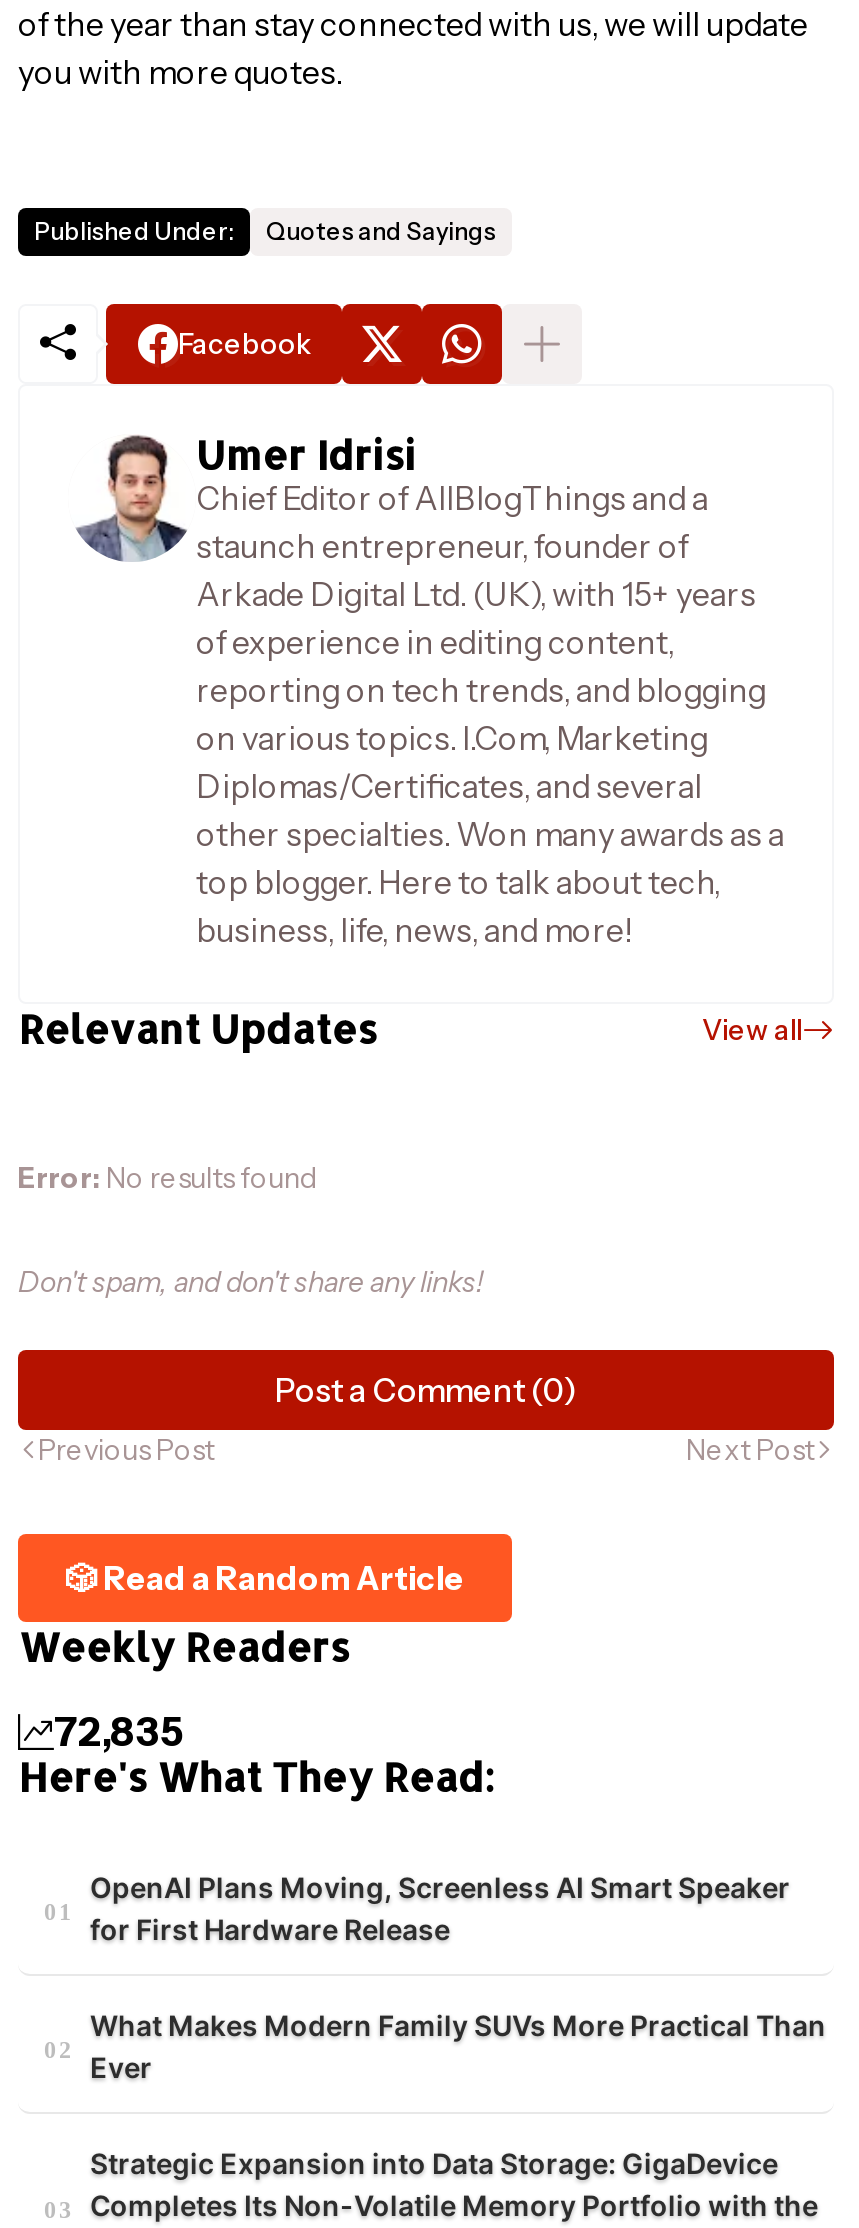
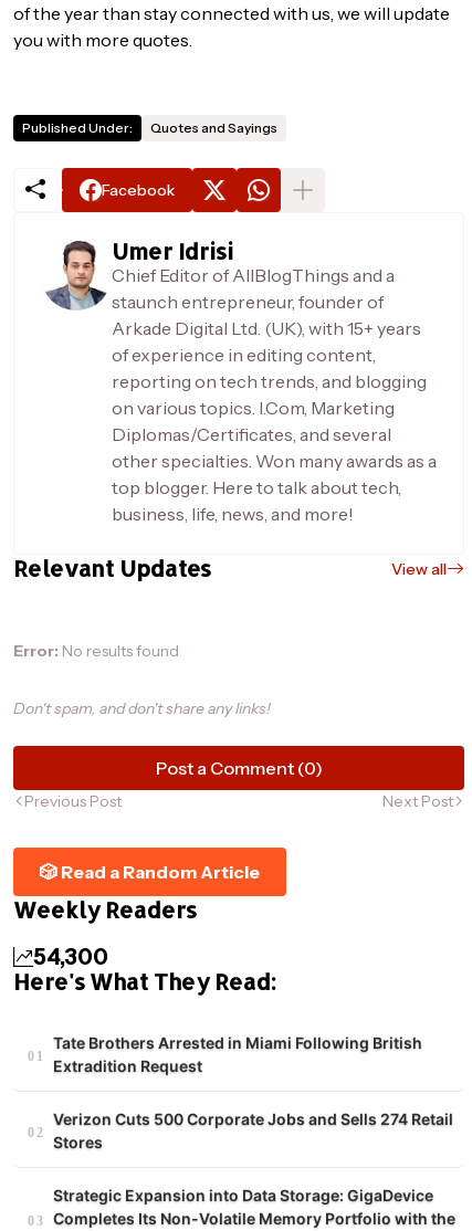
- 72,835
+ 54,300

- OpenAI Plans Moving, Screenless AI Smart Speaker
- for First Hardware Release
+ Tate Brothers Arrested in Miami Following British
+ Extradition Request

- What Makes Modern Family SUVs More Practical Than
- Ever
+ Verizon Cuts 500 Corporate Jobs and Sells 274 Retail
+ Stores
